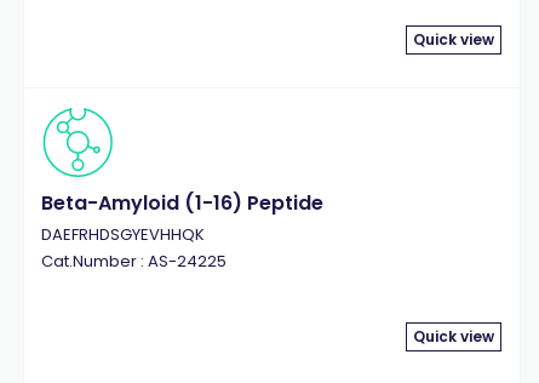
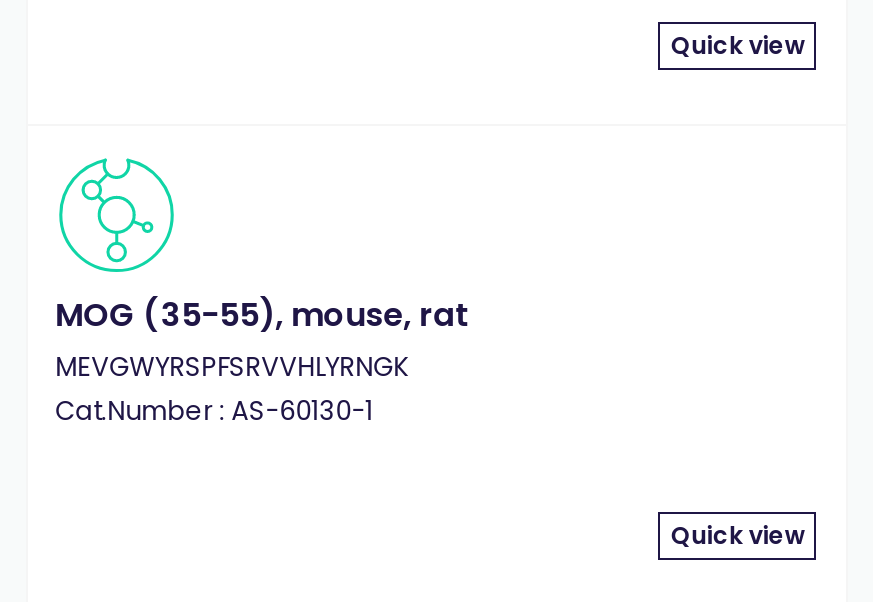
- Beta-Amyloid (1-16) Peptide
- DAEFRHDSGYEVHHQK
- Cat.Number : AS-24225
+ MOG (35-55), mouse, rat
+ MEVGWYRSPFSRVVHLYRNGK
+ Cat.Number : AS-60130-1
